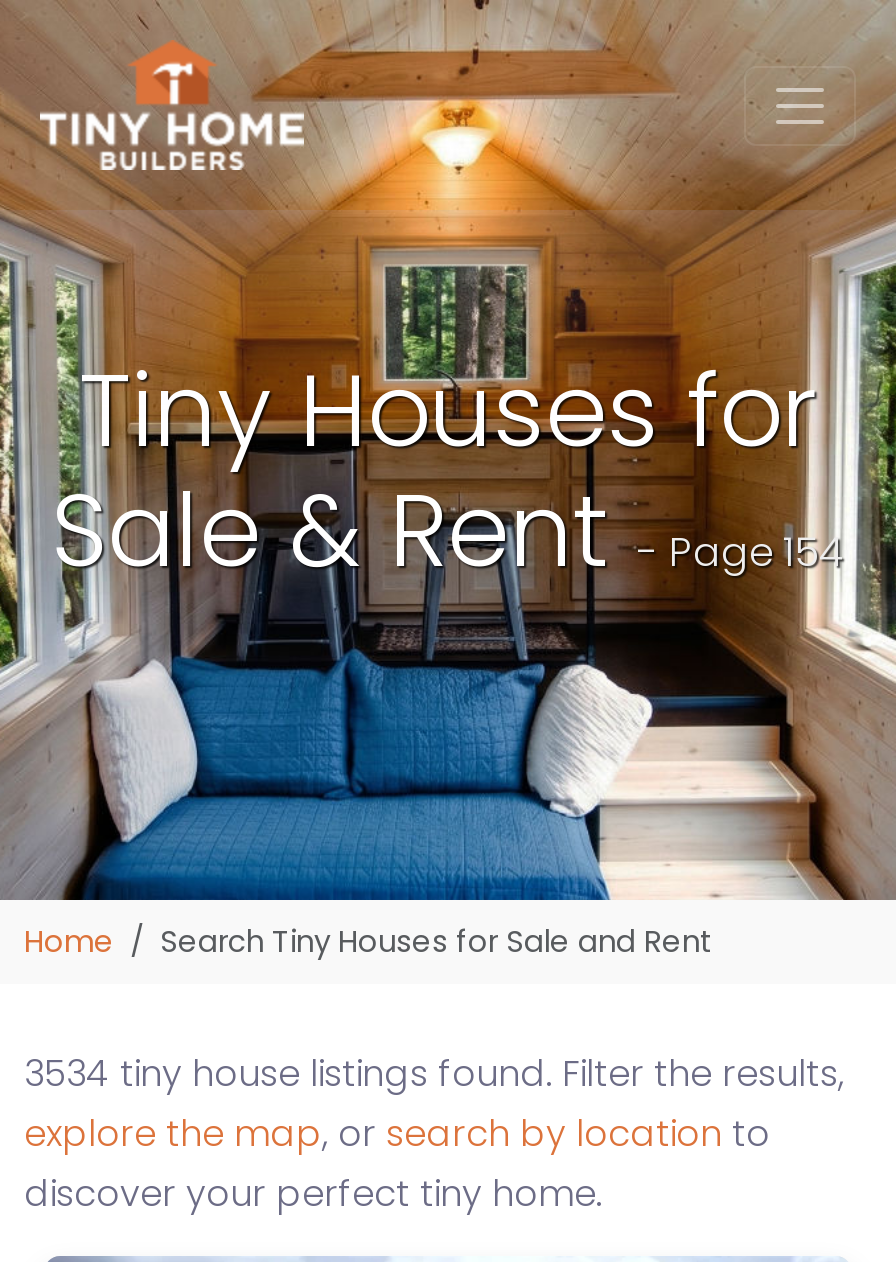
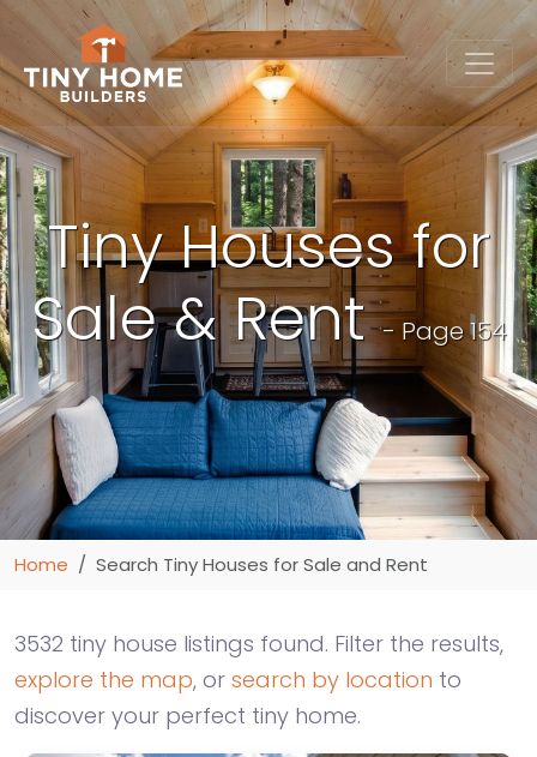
- 3534 tiny house listings found. Filter the results,
+ 3532 tiny house listings found. Filter the results,
